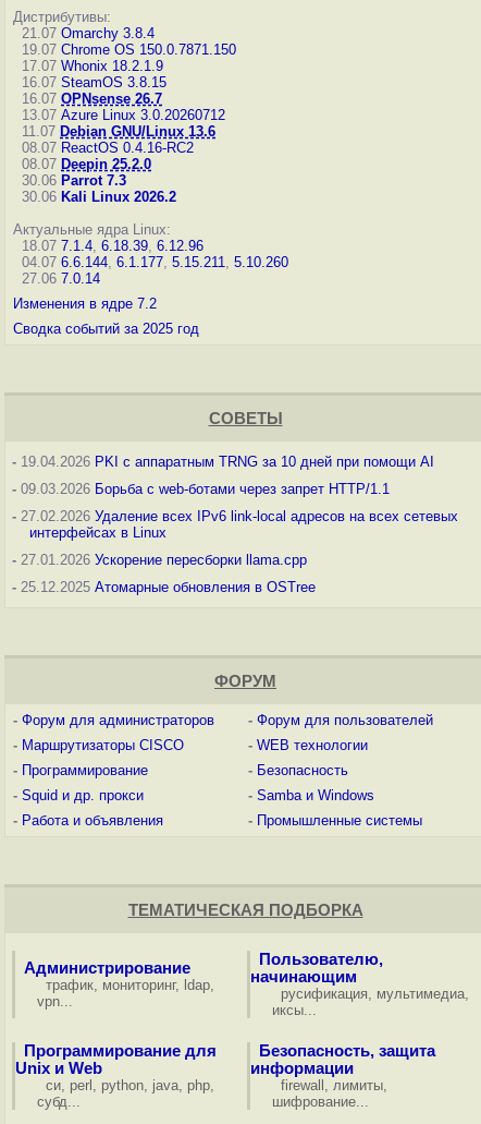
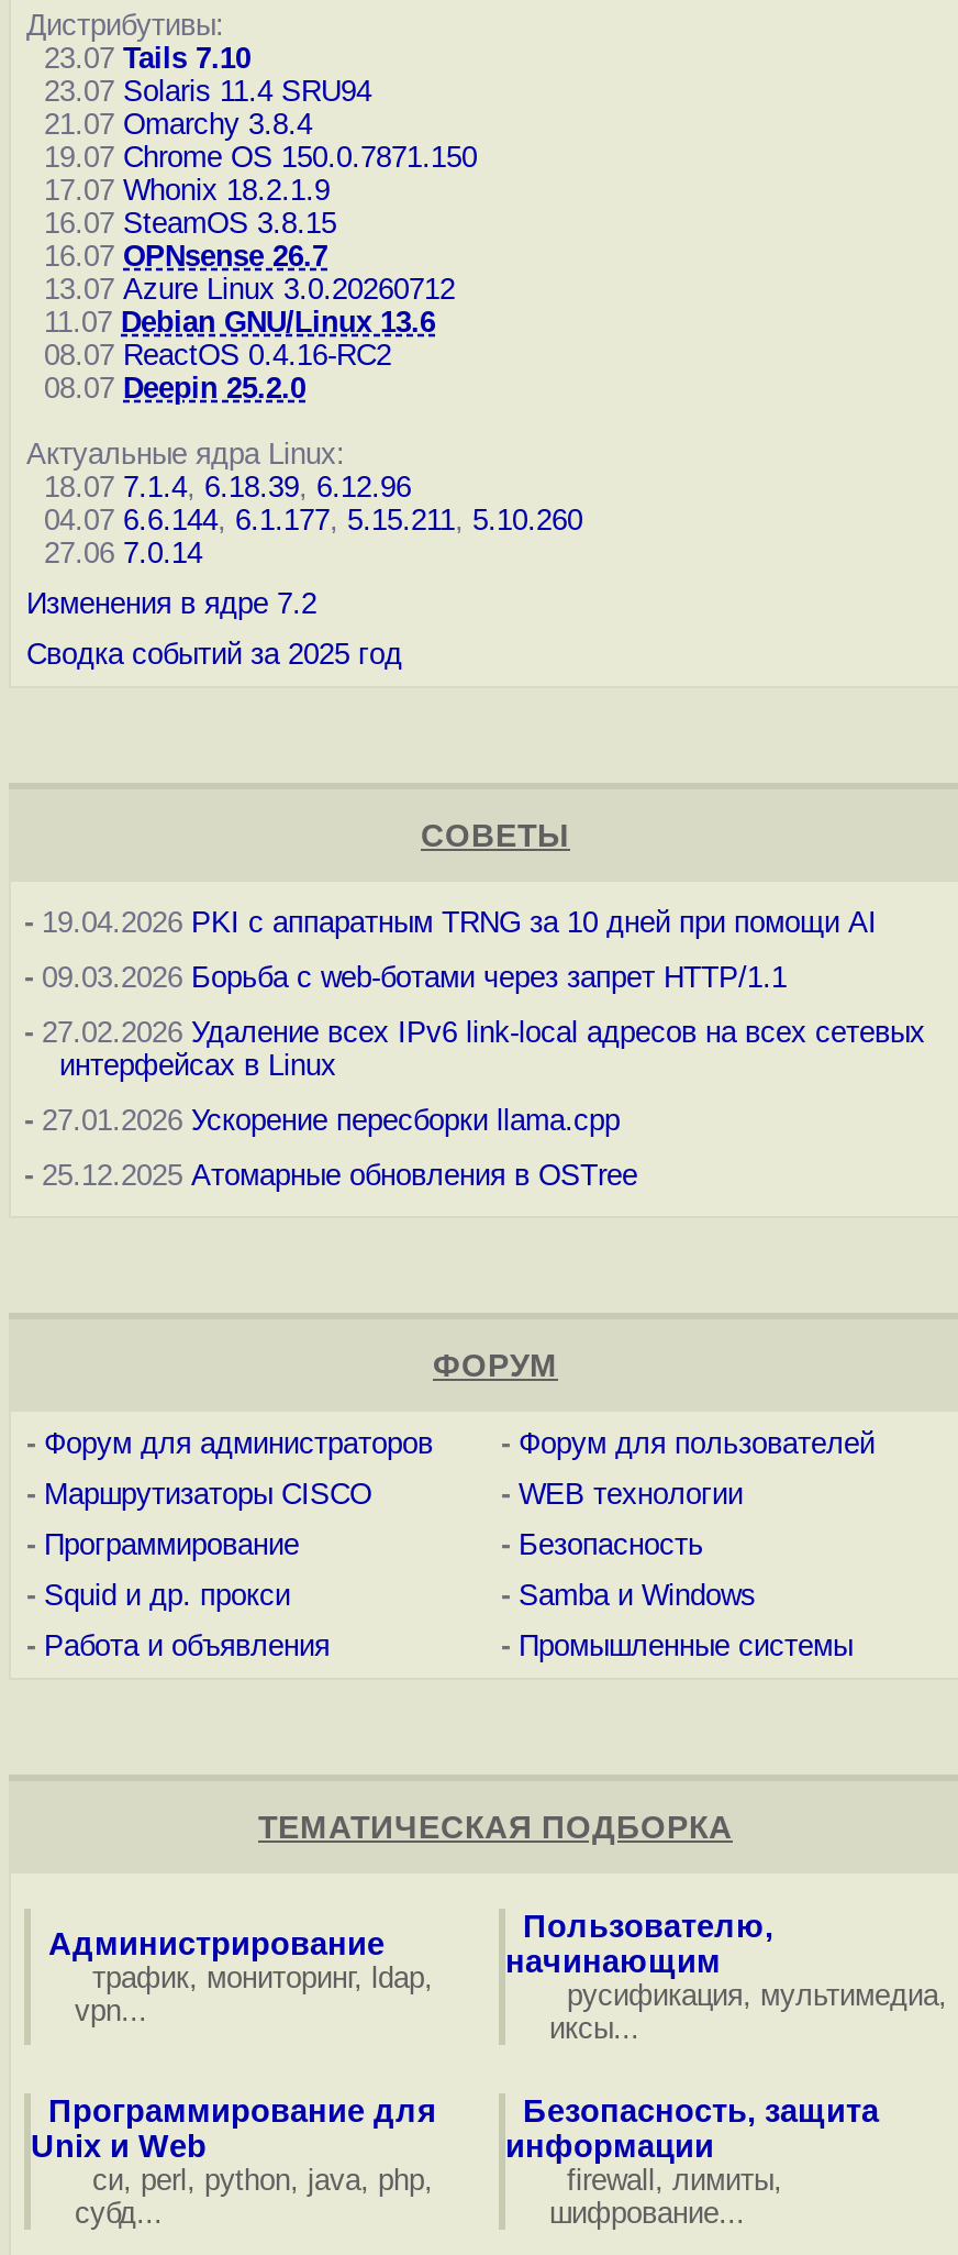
+ 23.07 Tails 7.10
+ 23.07 Solaris 11.4 SRU94

moved down: 21.07 Omarchy 3.8.4 | 19.07 Chrome OS 150.0.7871.150 | 17.07 Whonix 18.2.1.9 | ... | 08.07 ReactOS 0.4.16-RC2 | 08.07 Deepin 25.2.0

- 30.06 Parrot 7.3
- 30.06 Kali Linux 2026.2
